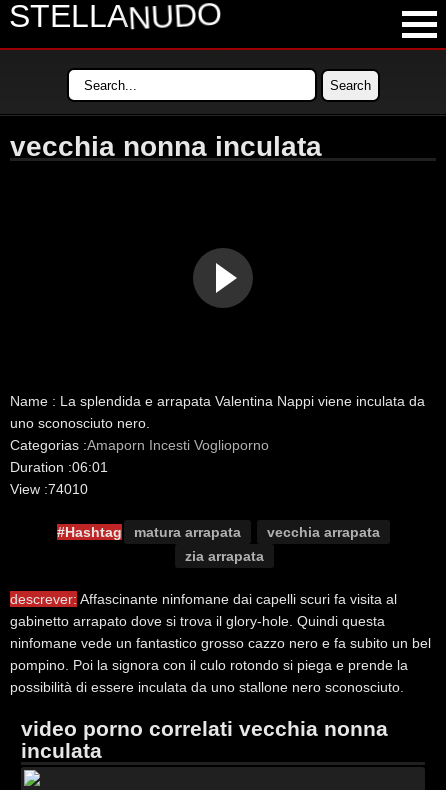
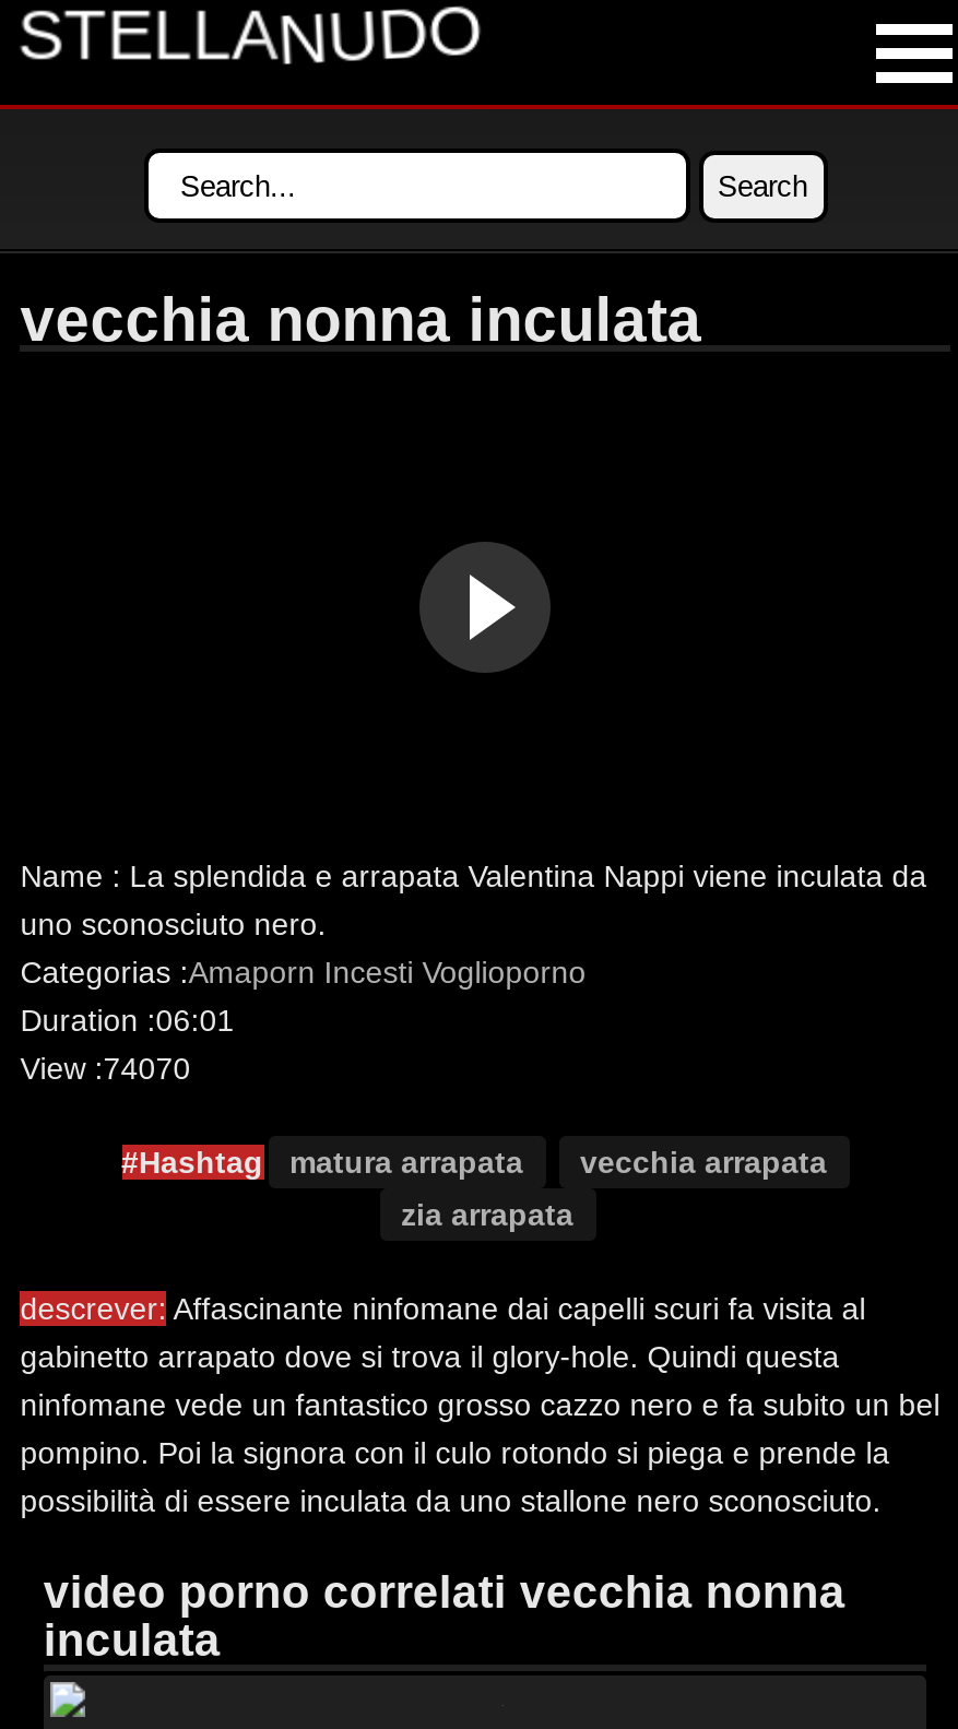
- View : 74010
+ View : 74070
